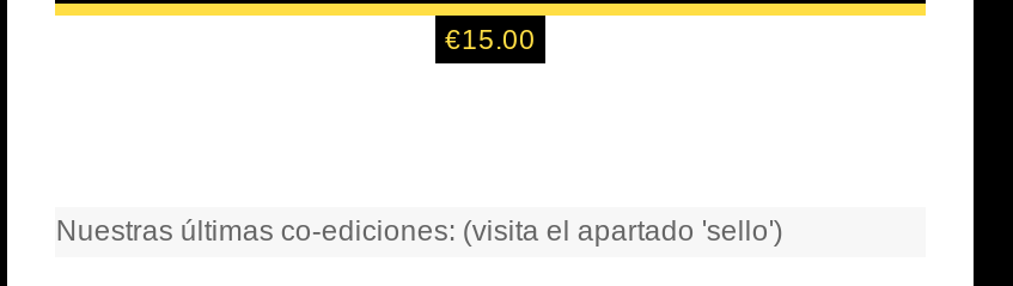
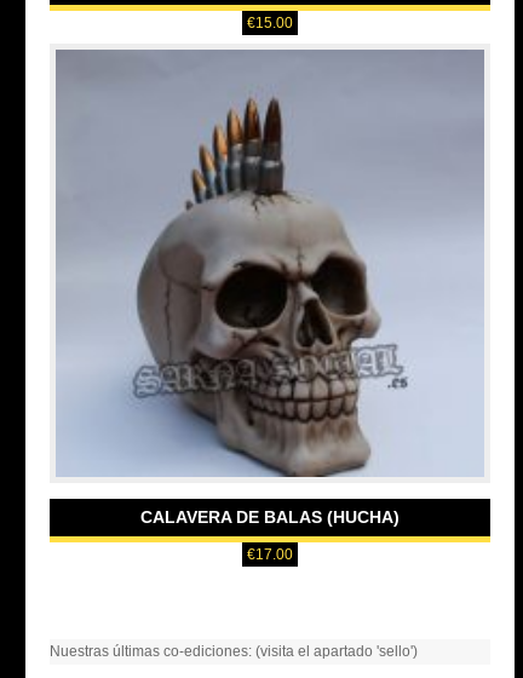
+ [image]
+ CALAVERA DE BALAS (HUCHA)
+ €17.00
